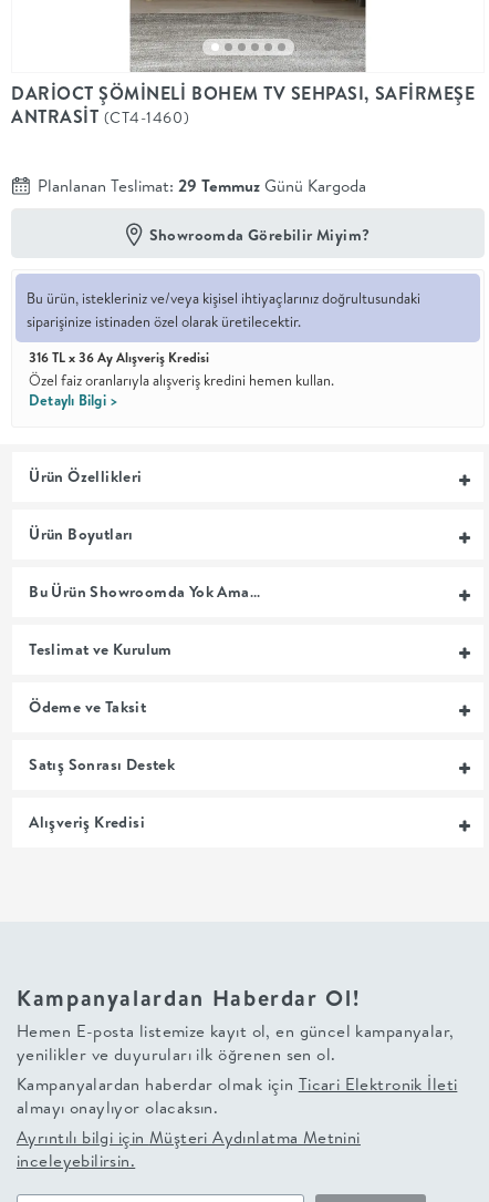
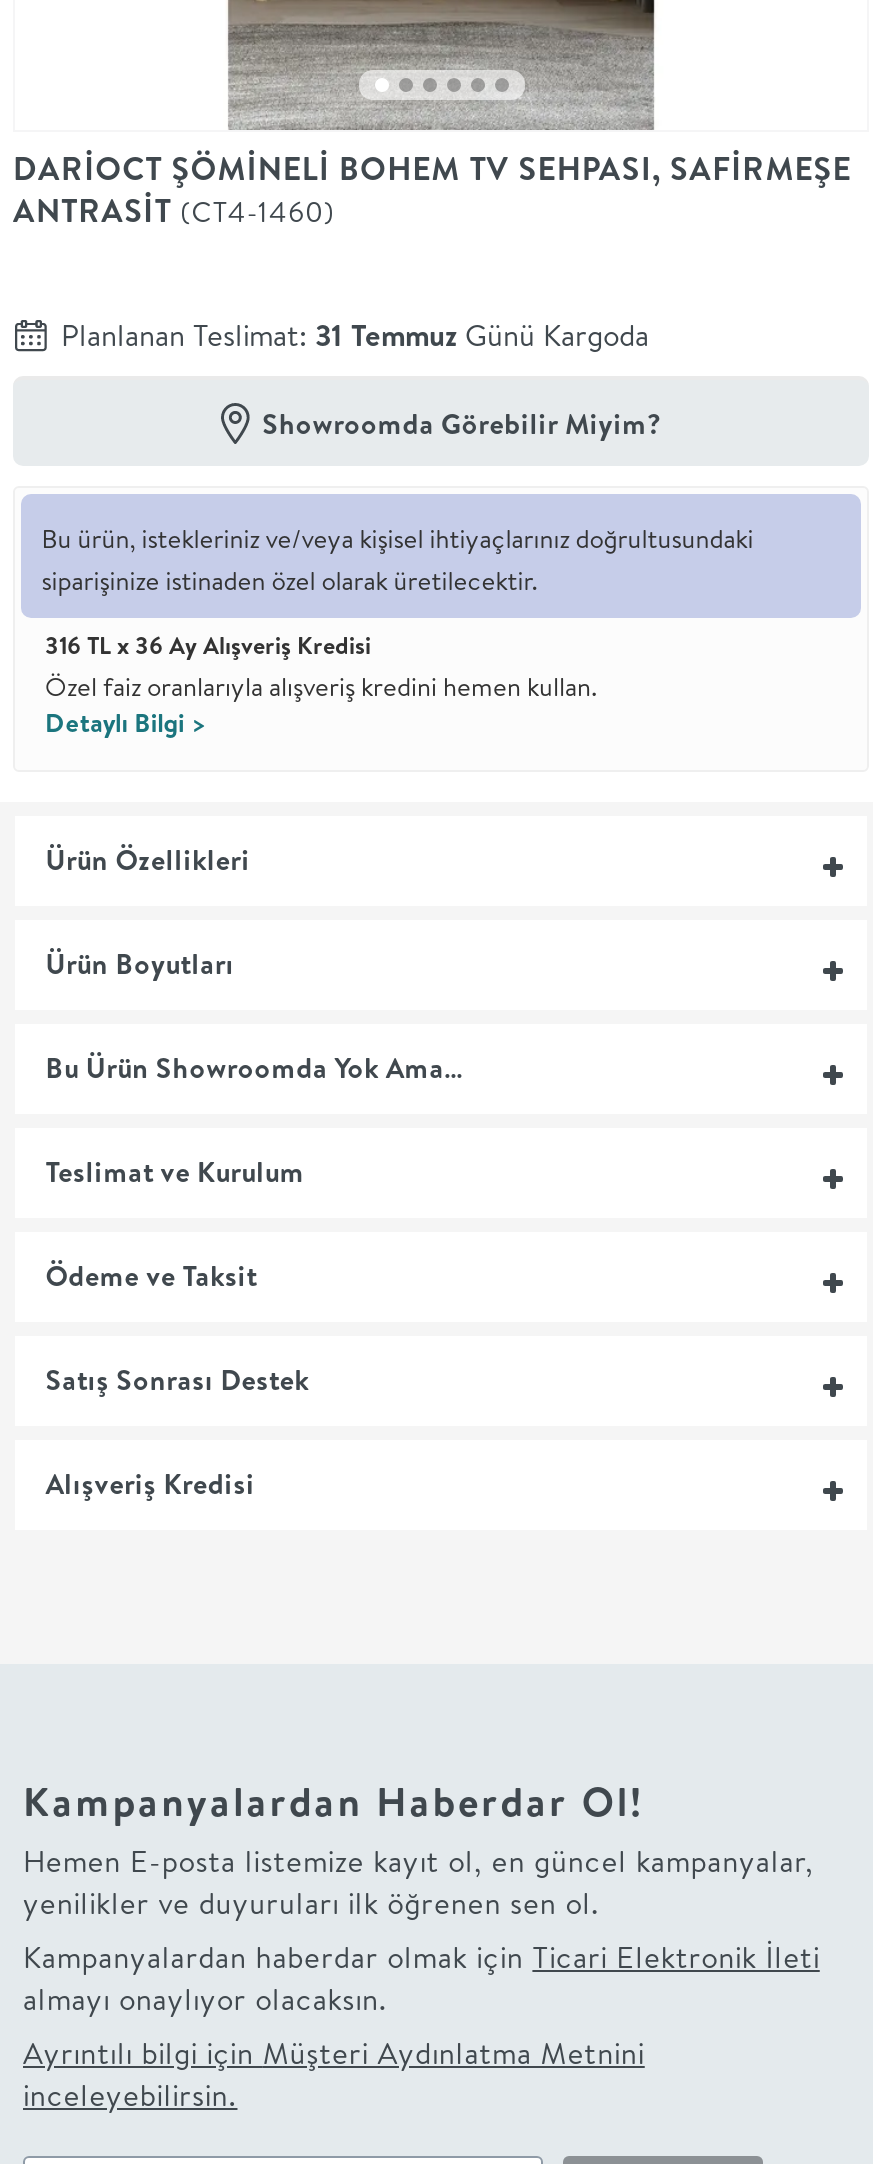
- Planlanan Teslimat: 29 Temmuz Günü Kargoda
+ Planlanan Teslimat: 31 Temmuz Günü Kargoda
